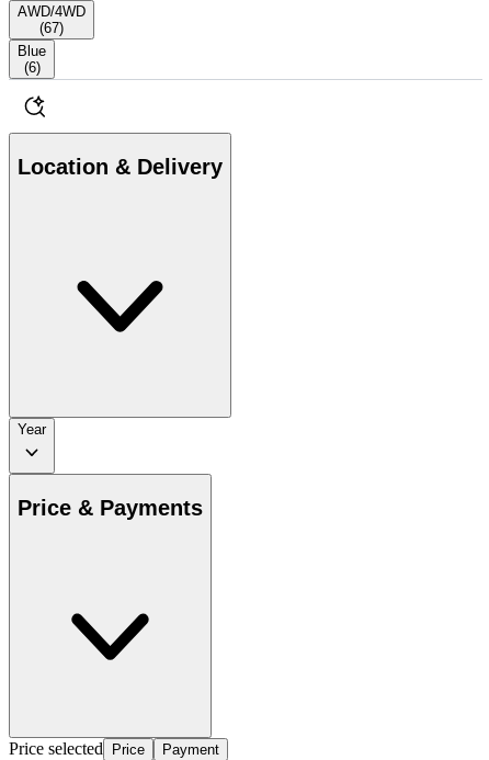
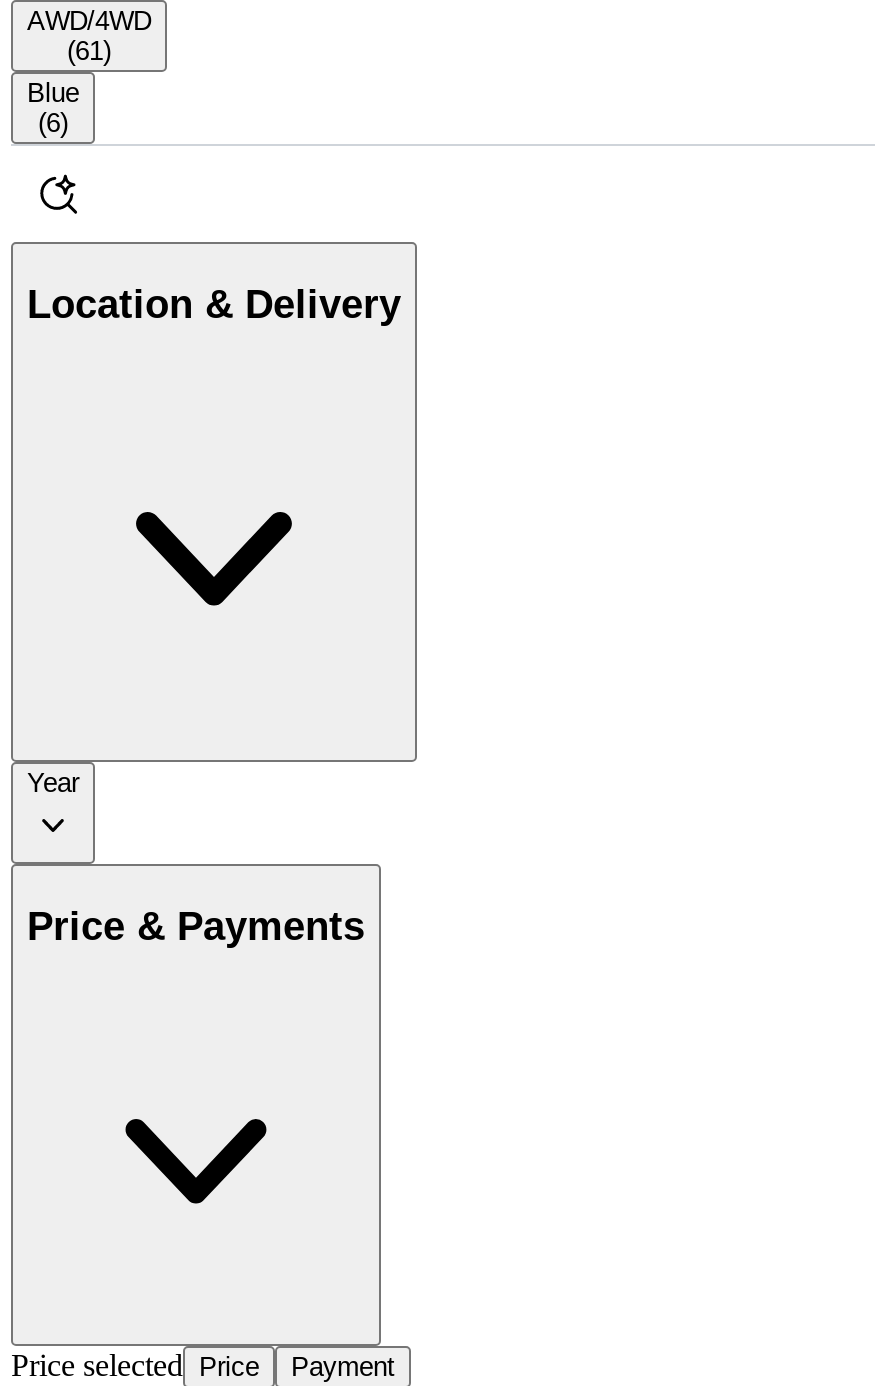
- (67)
+ (61)
